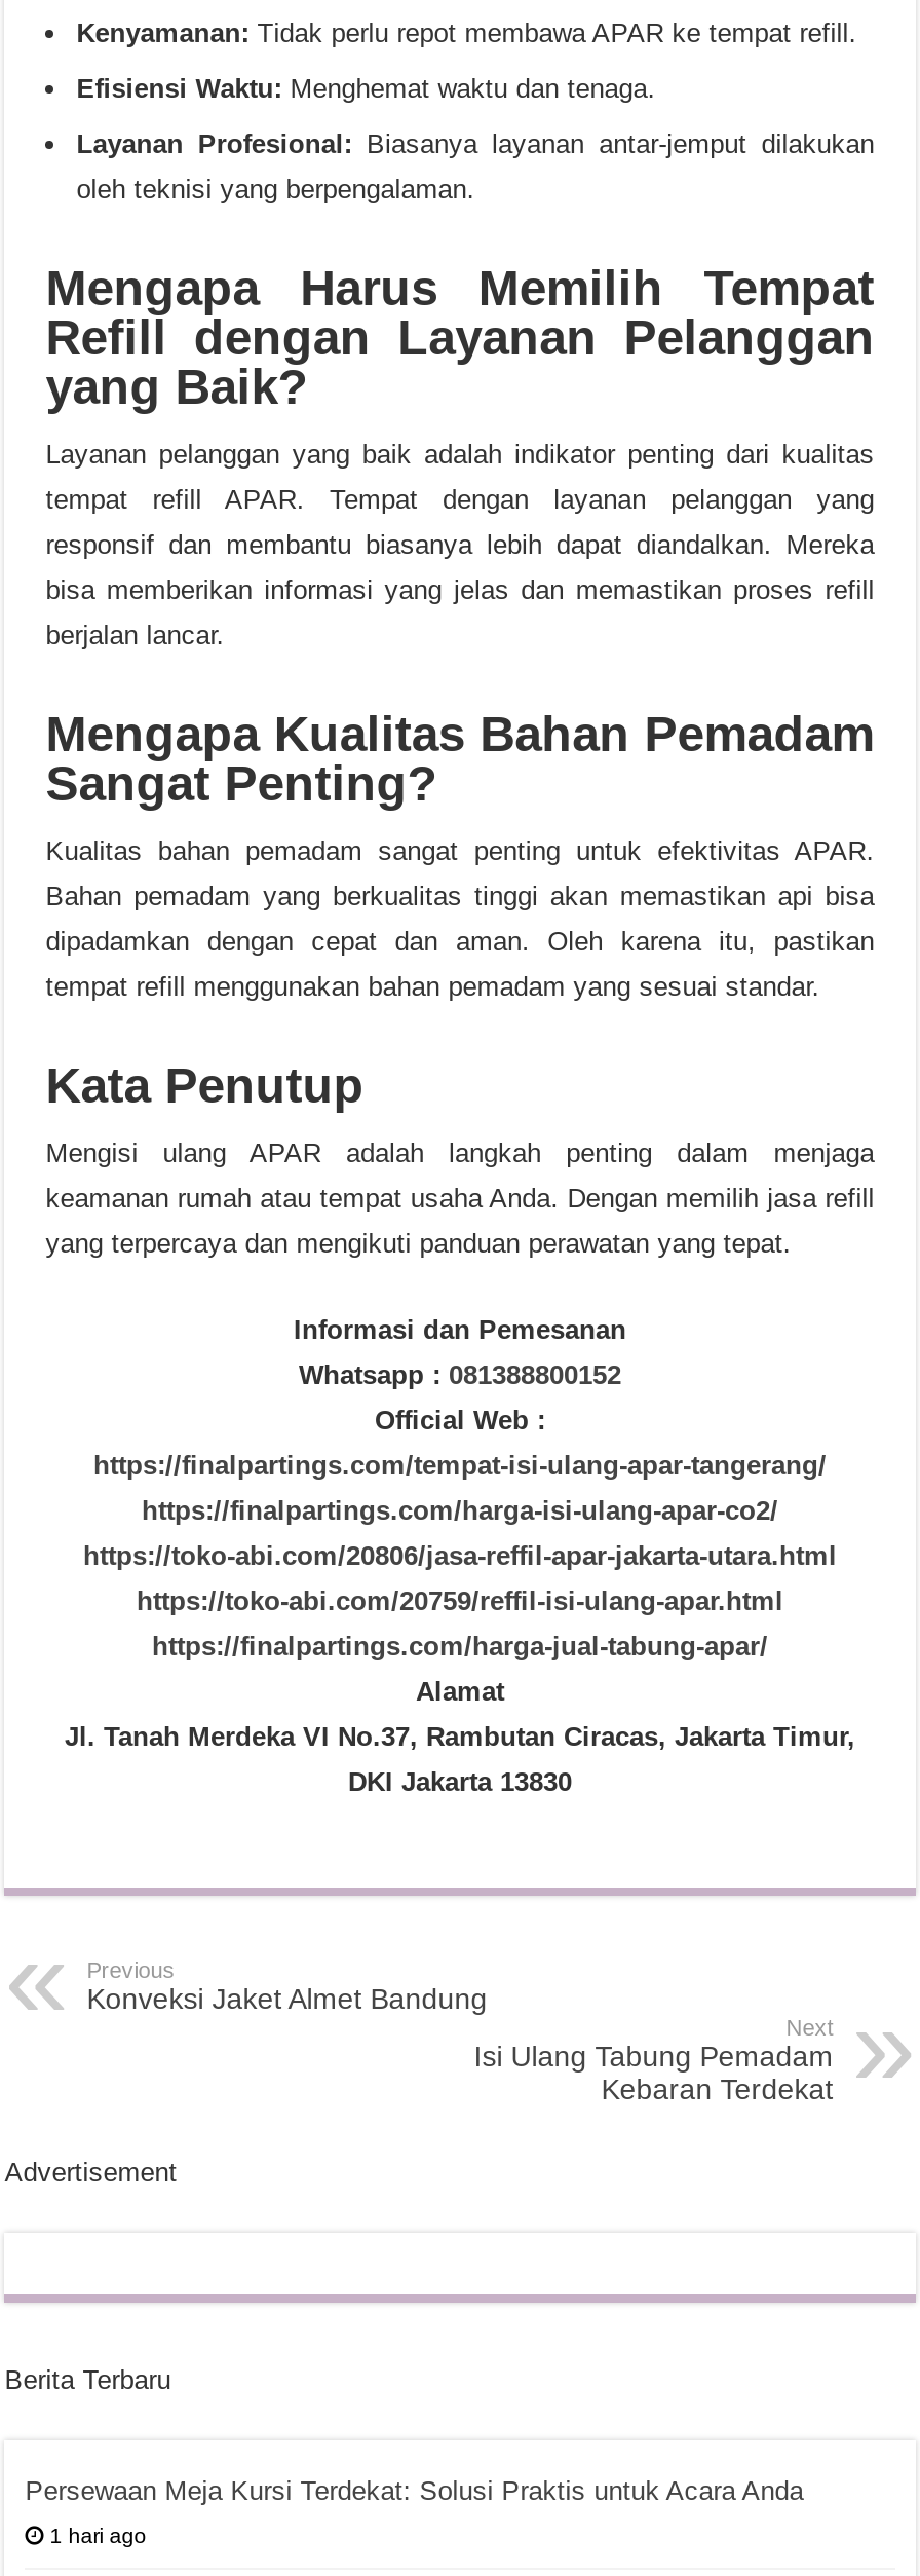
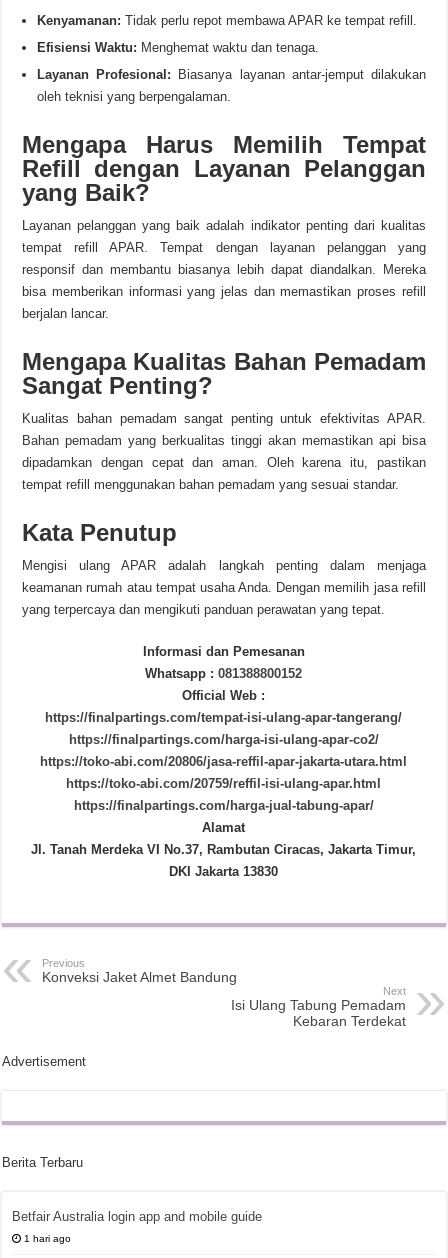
- Persewaan Meja Kursi Terdekat: Solusi Praktis untuk Acara Anda
+ Betfair Australia login app and mobile guide
